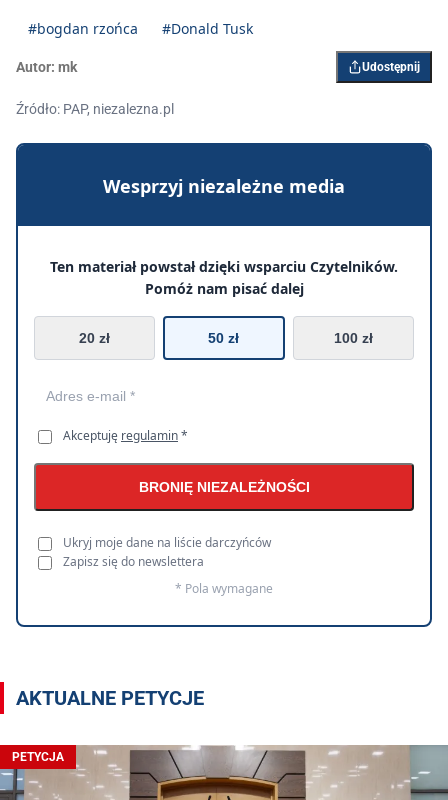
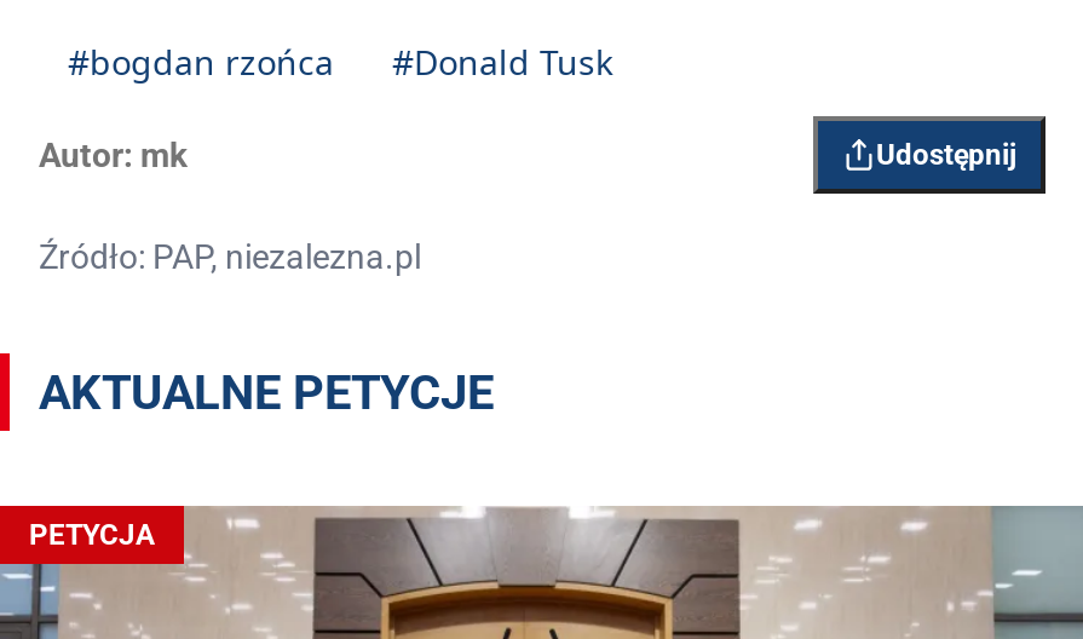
- [image]
- Wesprzyj niezależne media
- Ten materiał powstał dzięki wsparciu Czytelników.
- Pomóż nam pisać dalej
- 20 zł
- 50 zł
- 100 zł

- Akceptuję regulamin *
- BRONIĘ NIEZALEŻNOŚCI
- Ukryj moje dane na liście darczyńców
- Zapisz się do newslettera
- * Pola wymagane
